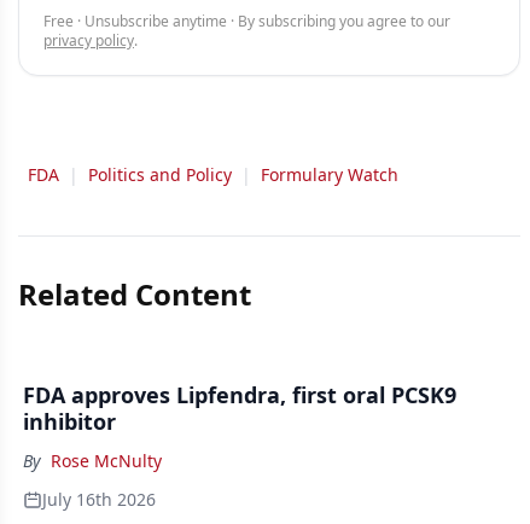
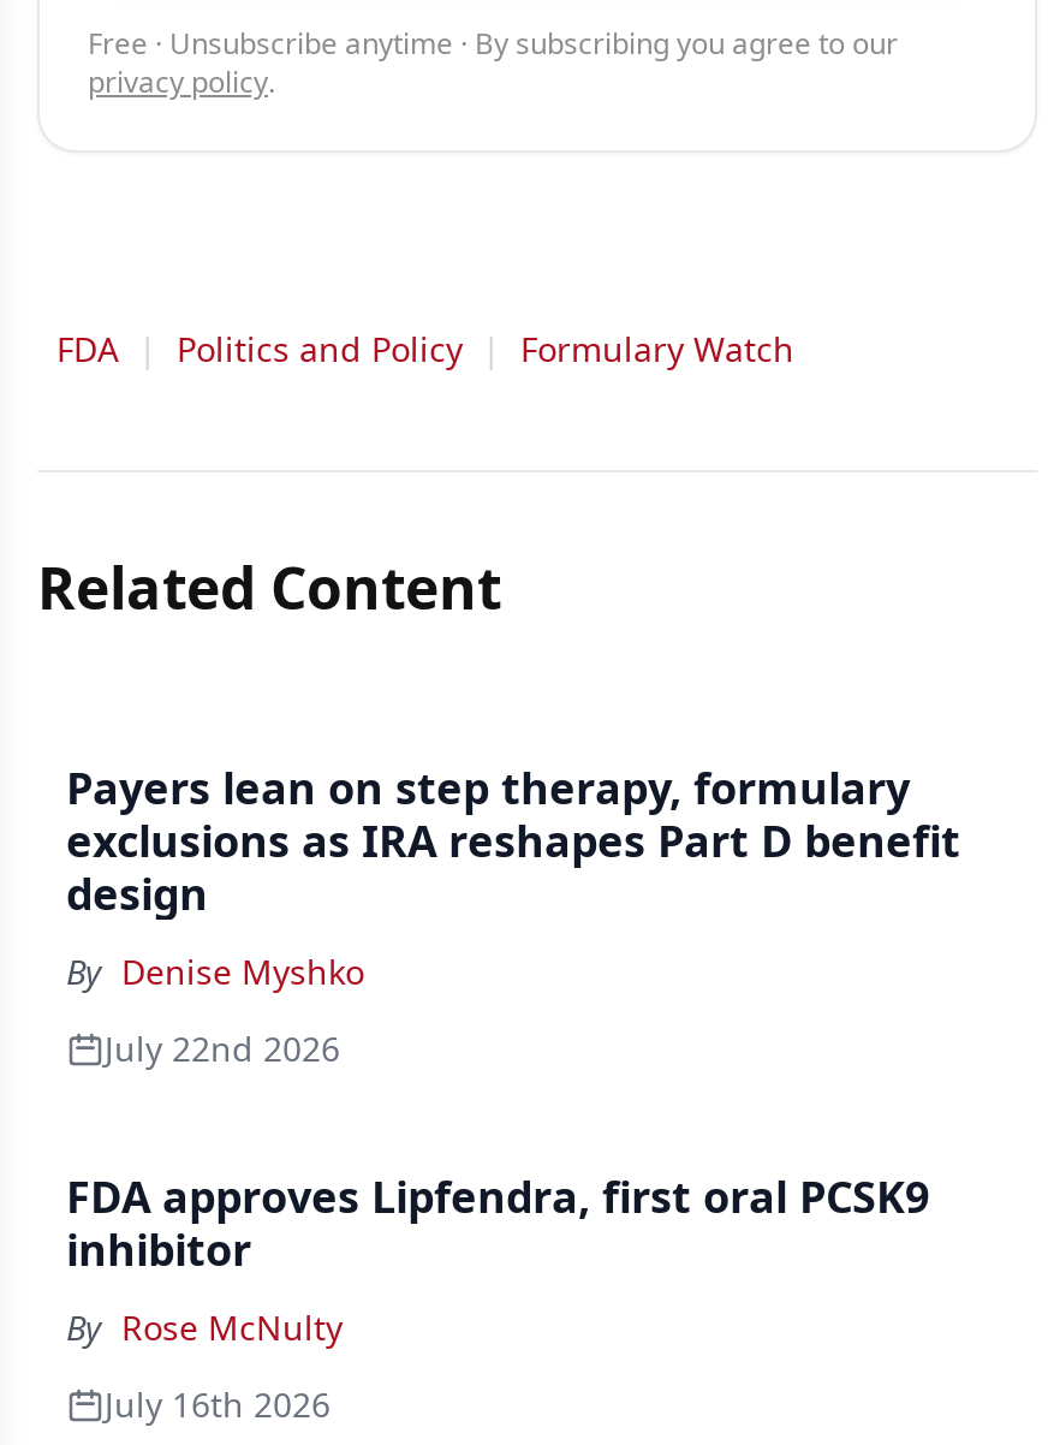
+ Payers lean on step therapy, formulary
+ exclusions as IRA reshapes Part D benefit
+ design
+ By Denise Myshko
+ July 22nd 2026
